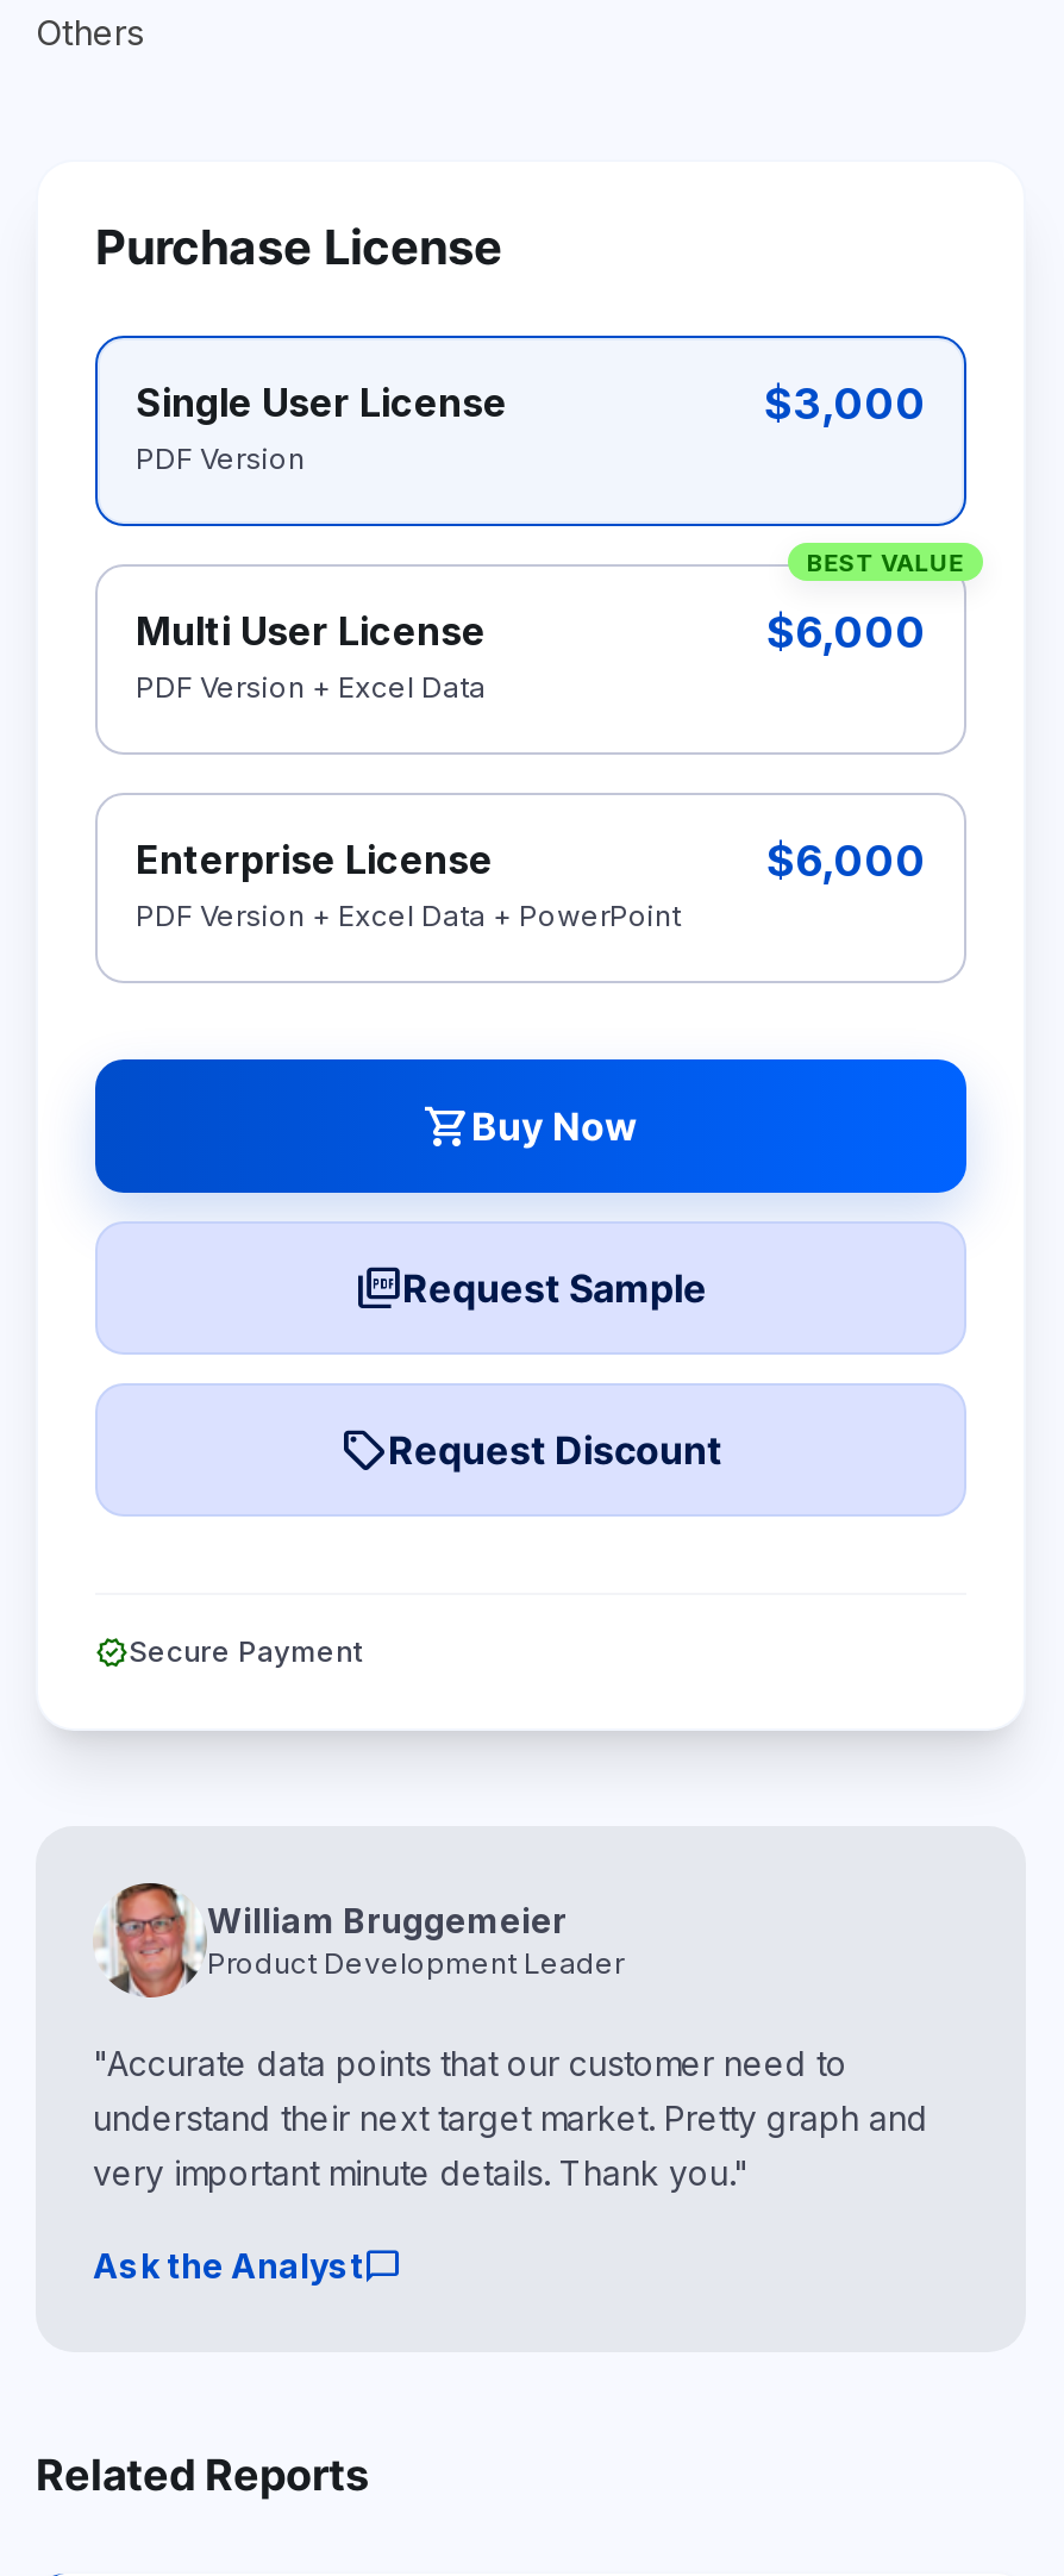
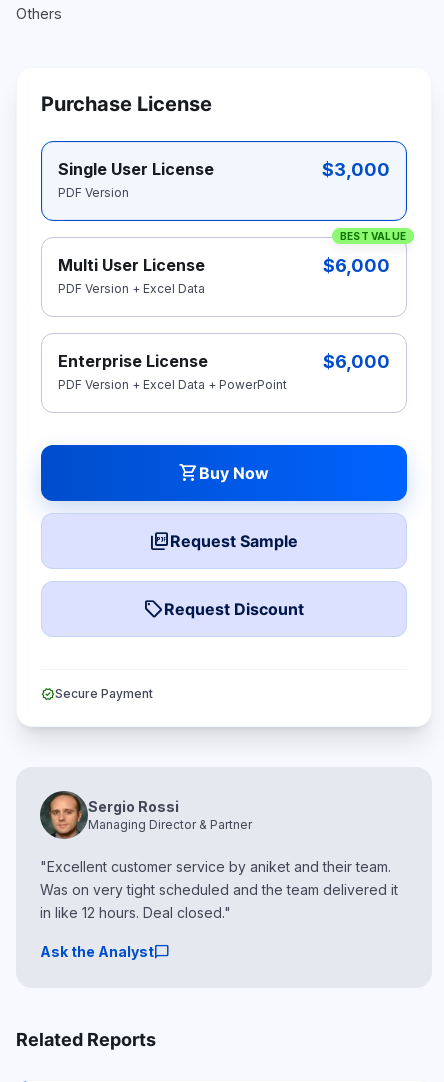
- [image]
- William Bruggemeier
- Product Development Leader
+ [image]
+ Sergio Rossi
+ Managing Director & Partner

- "Accurate data points that our customer need to
- understand their next target market. Pretty graph and
- very important minute details. Thank you."
+ "Excellent customer service by aniket and their team.
+ Was on very tight scheduled and the team delivered it
+ in like 12 hours. Deal closed."
